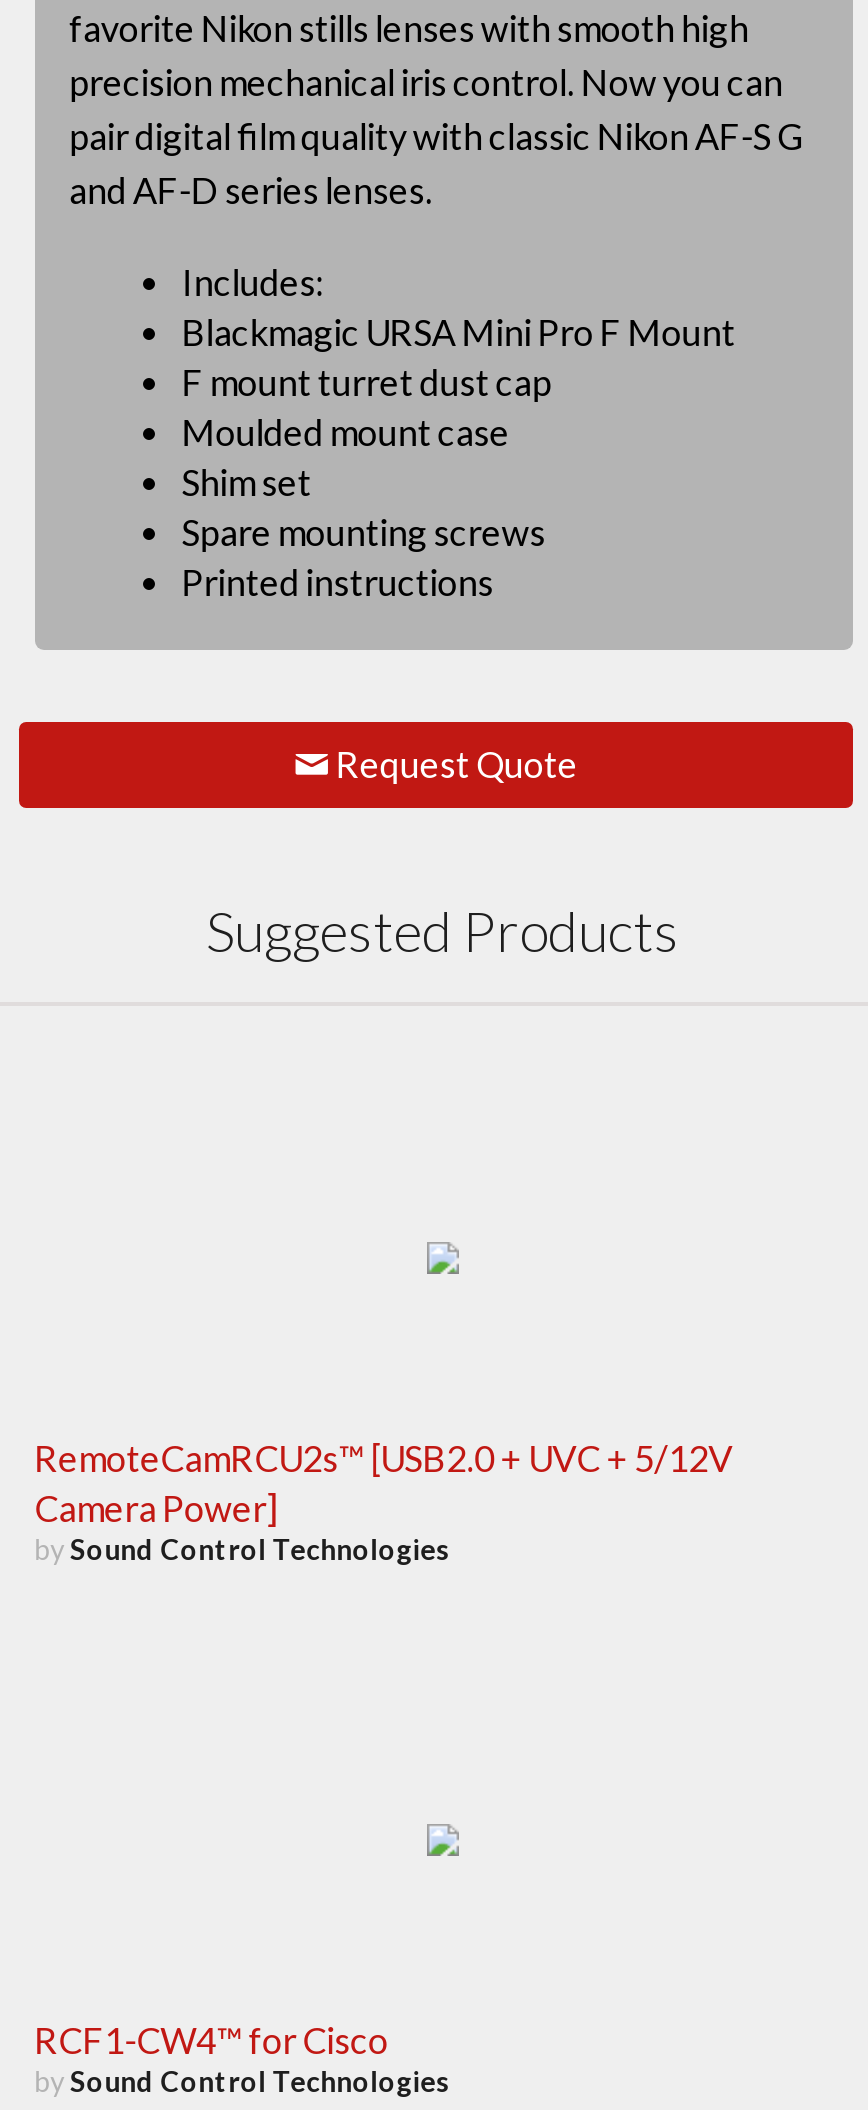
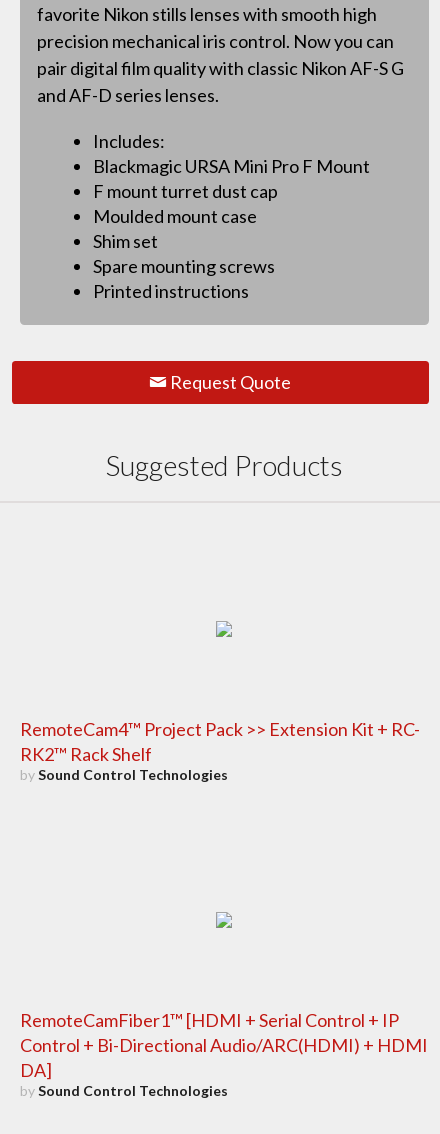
- RemoteCamRCU2s™ [USB2.0 + UVC + 5/12V
- Camera Power]
+ RemoteCam4™ Project Pack >> Extension Kit + RC-
+ RK2™ Rack Shelf

- RCF1-CW4™ for Cisco
+ RemoteCamFiber1™ [HDMI + Serial Control + IP
+ Control + Bi-Directional Audio/ARC(HDMI) + HDMI
+ DA]
